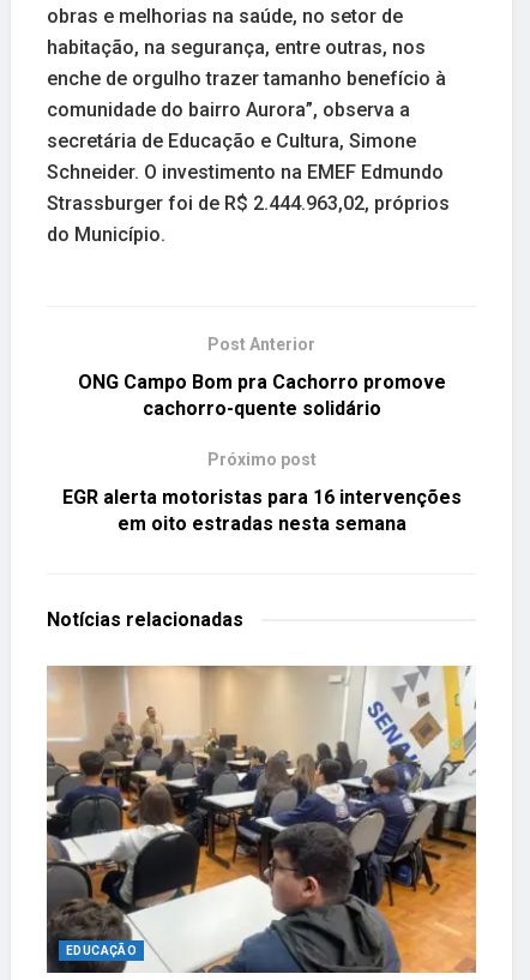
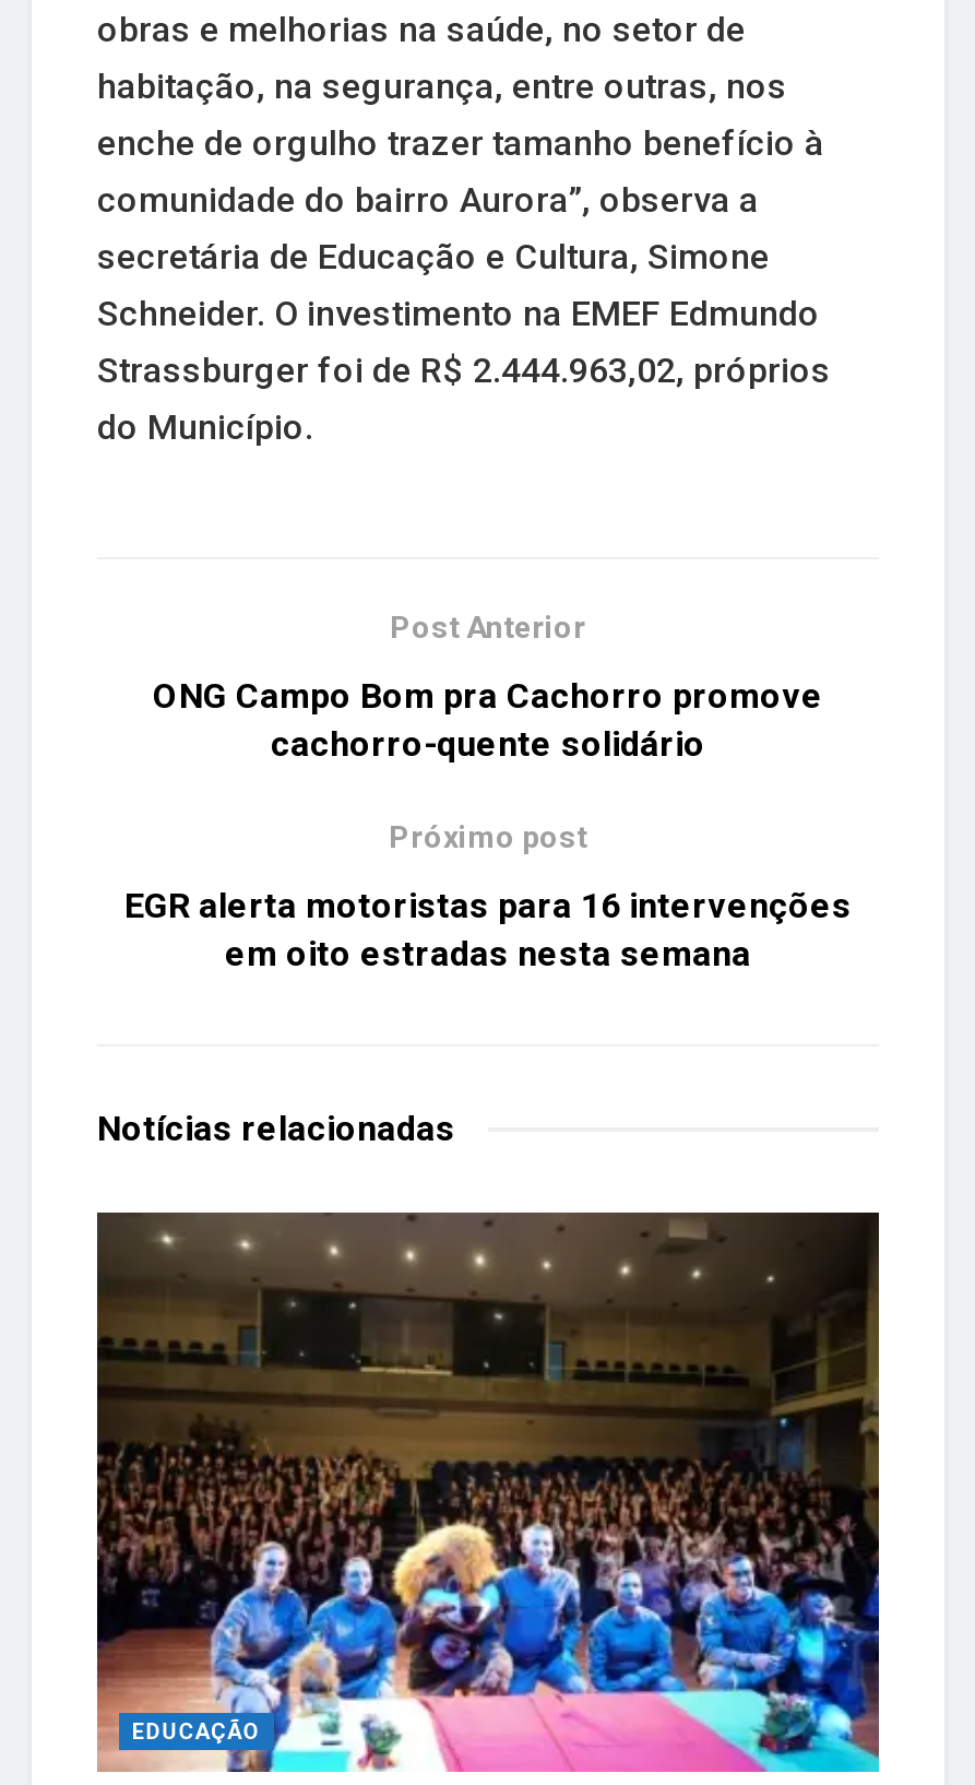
- [image]
+ [image]
